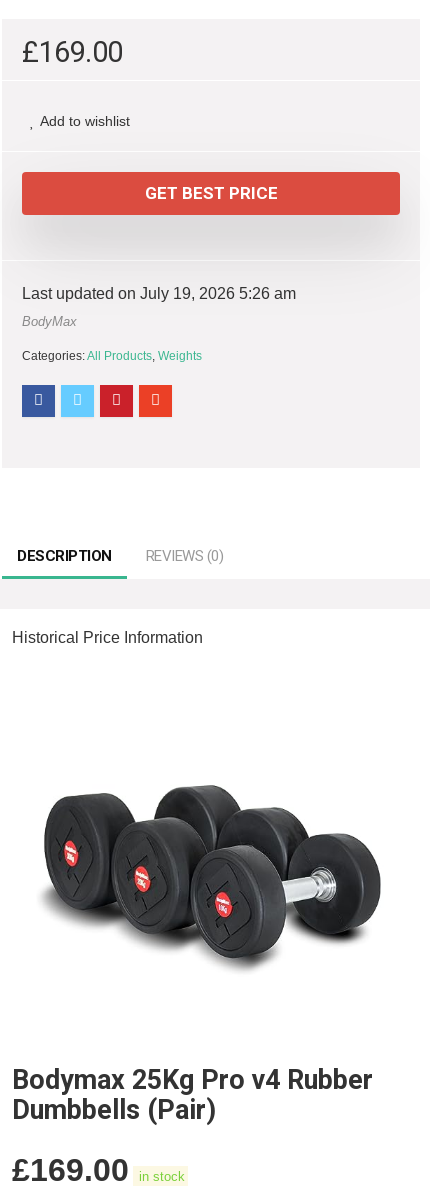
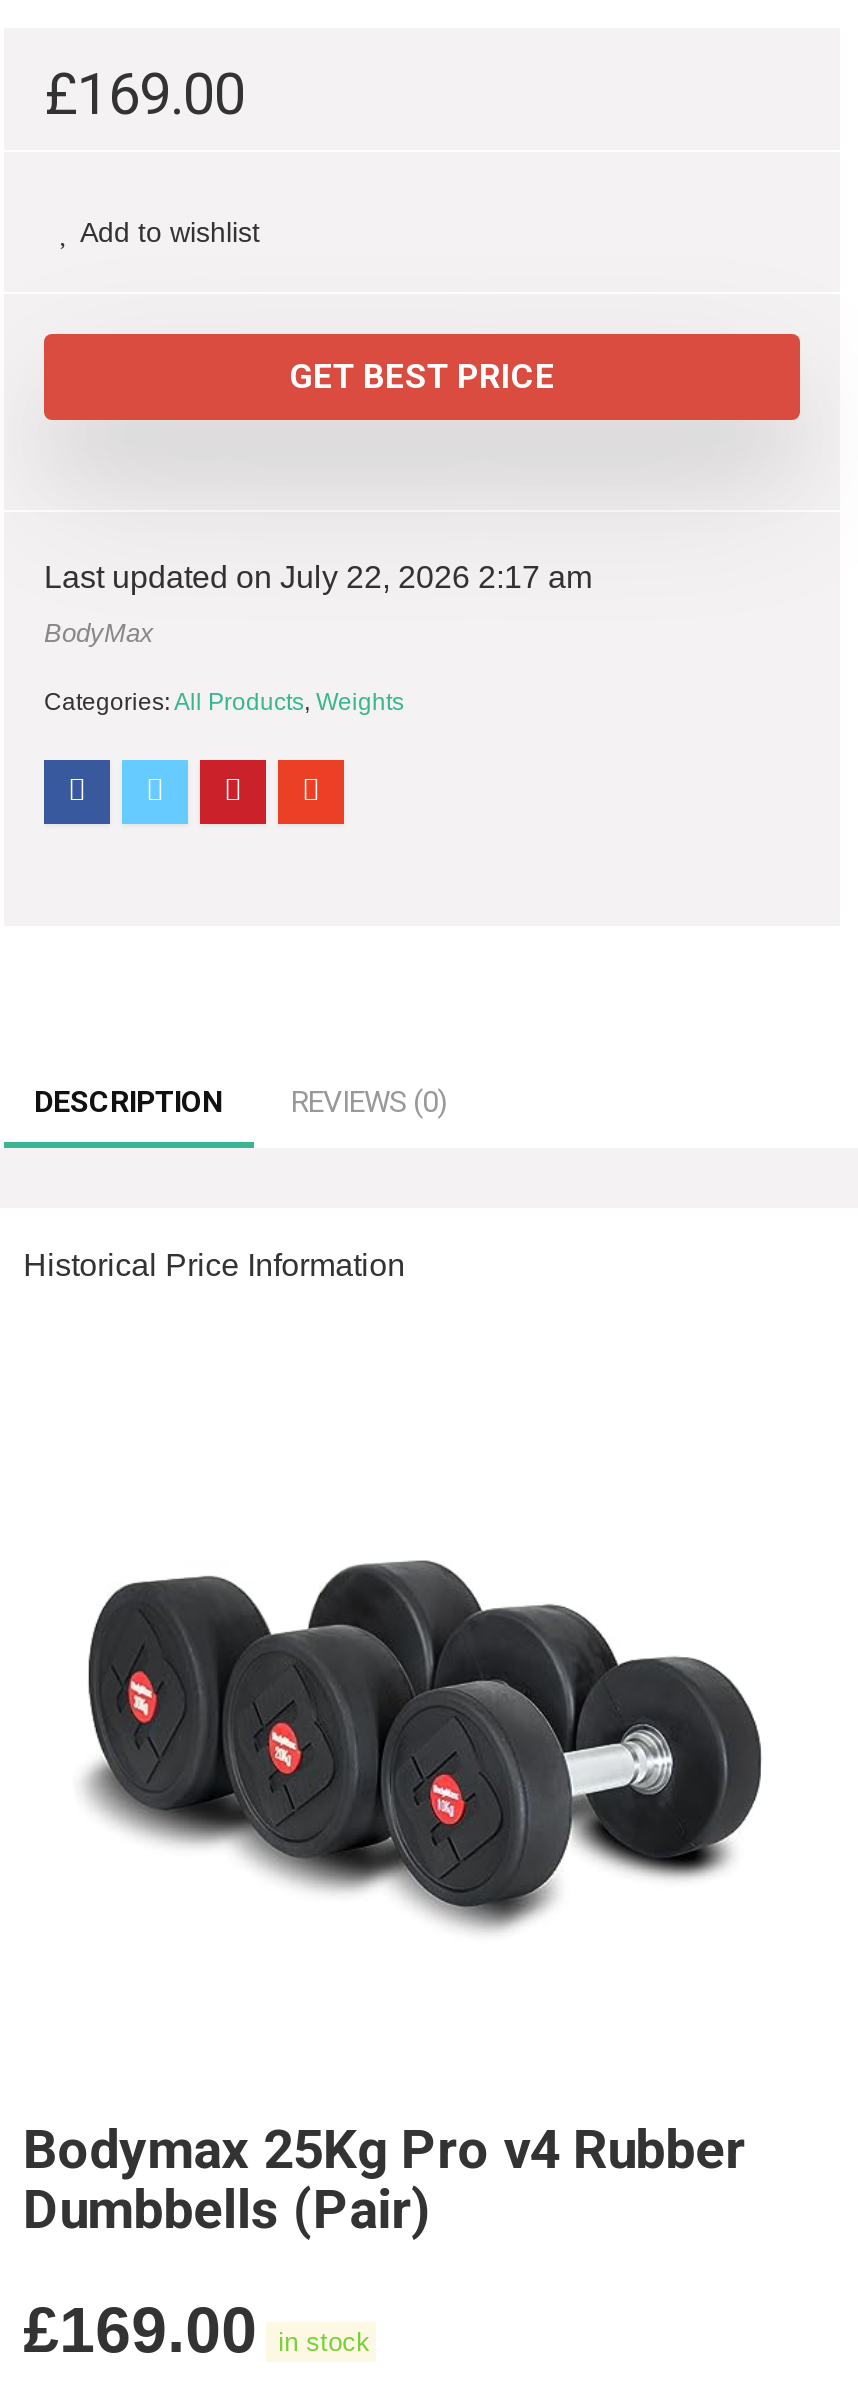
- Last updated on July 19, 2026 5:26 am
+ Last updated on July 22, 2026 2:17 am
